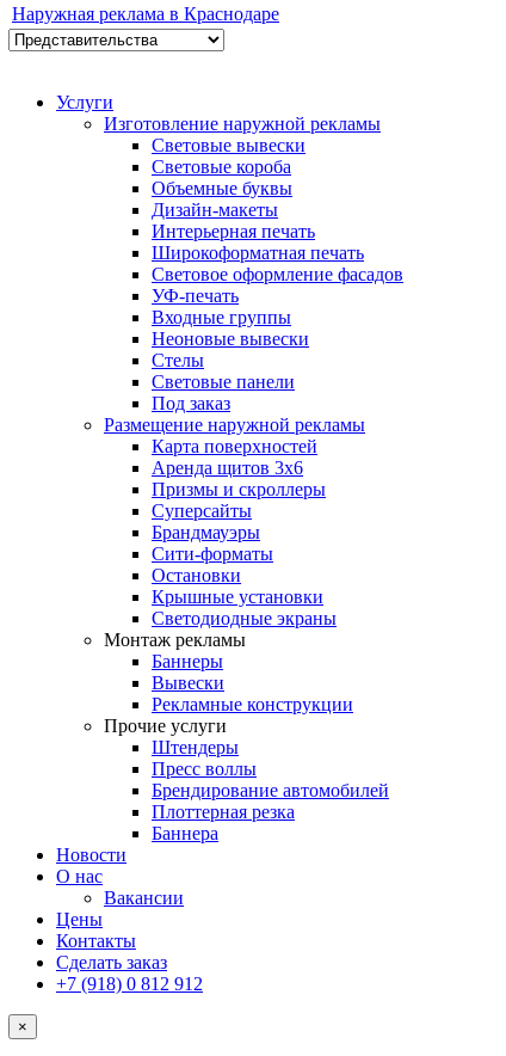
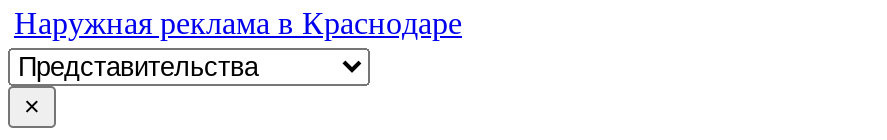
- Услуги
- Изготовление наружной рекламы
- Световые вывески
- Световые короба
- Объемные буквы
- Дизайн-макеты
- Интерьерная печать
- Широкоформатная печать
- Световое оформление фасадов
- УФ-печать
- Входные группы
- Неоновые вывески
- Стелы
- Световые панели
- Под заказ
- Размещение наружной рекламы
- Карта поверхностей
- Аренда щитов 3х6
- Призмы и скроллеры
- Суперсайты
- Брандмауэры
- Сити-форматы
- Остановки
- Крышные установки
- Светодиодные экраны
- Монтаж рекламы
- Баннеры
- Вывески
- Рекламные конструкции
- Прочие услуги
- Штендеры
- Пресс воллы
- Брендирование автомобилей
- Плоттерная резка
- Баннера
- Новости
- О нас
- Вакансии
- Цены
- Контакты
- Сделать заказ
- +7 (918) 0 812 912
